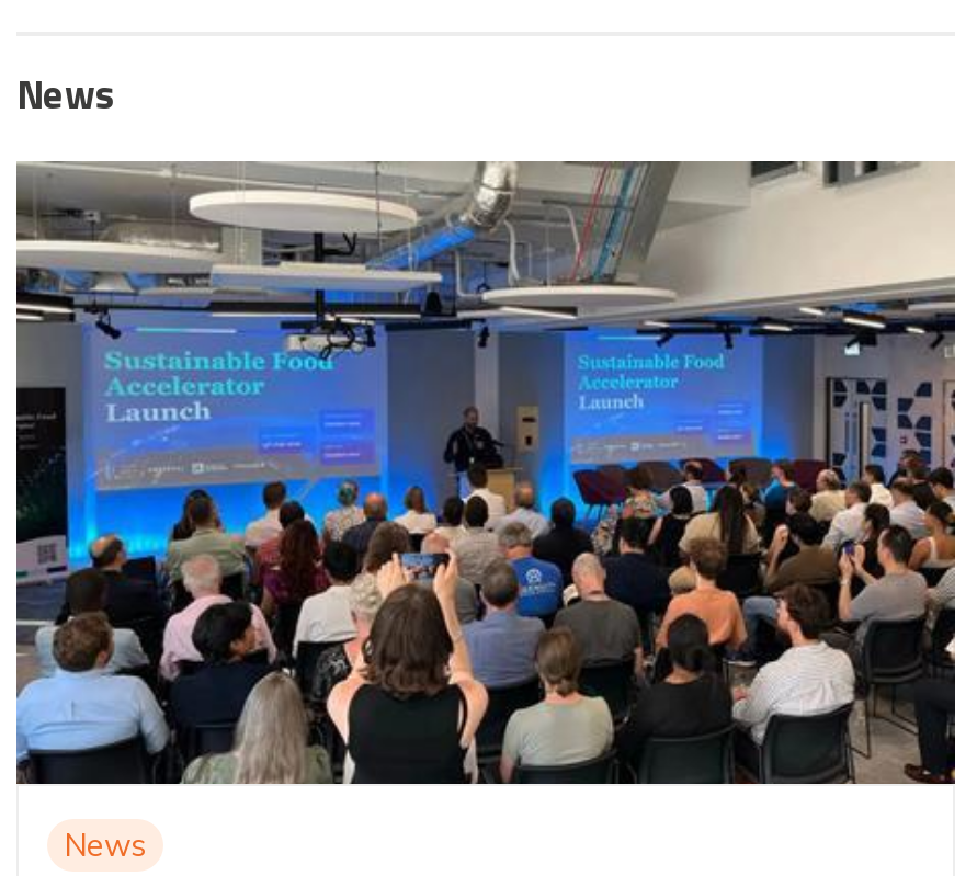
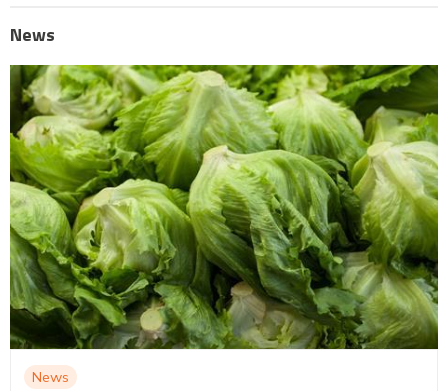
- [image]
+ [image]
